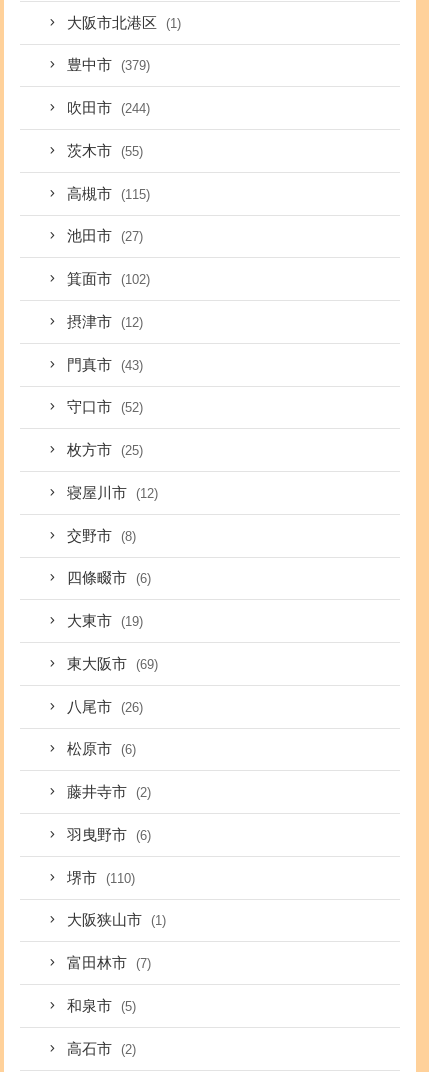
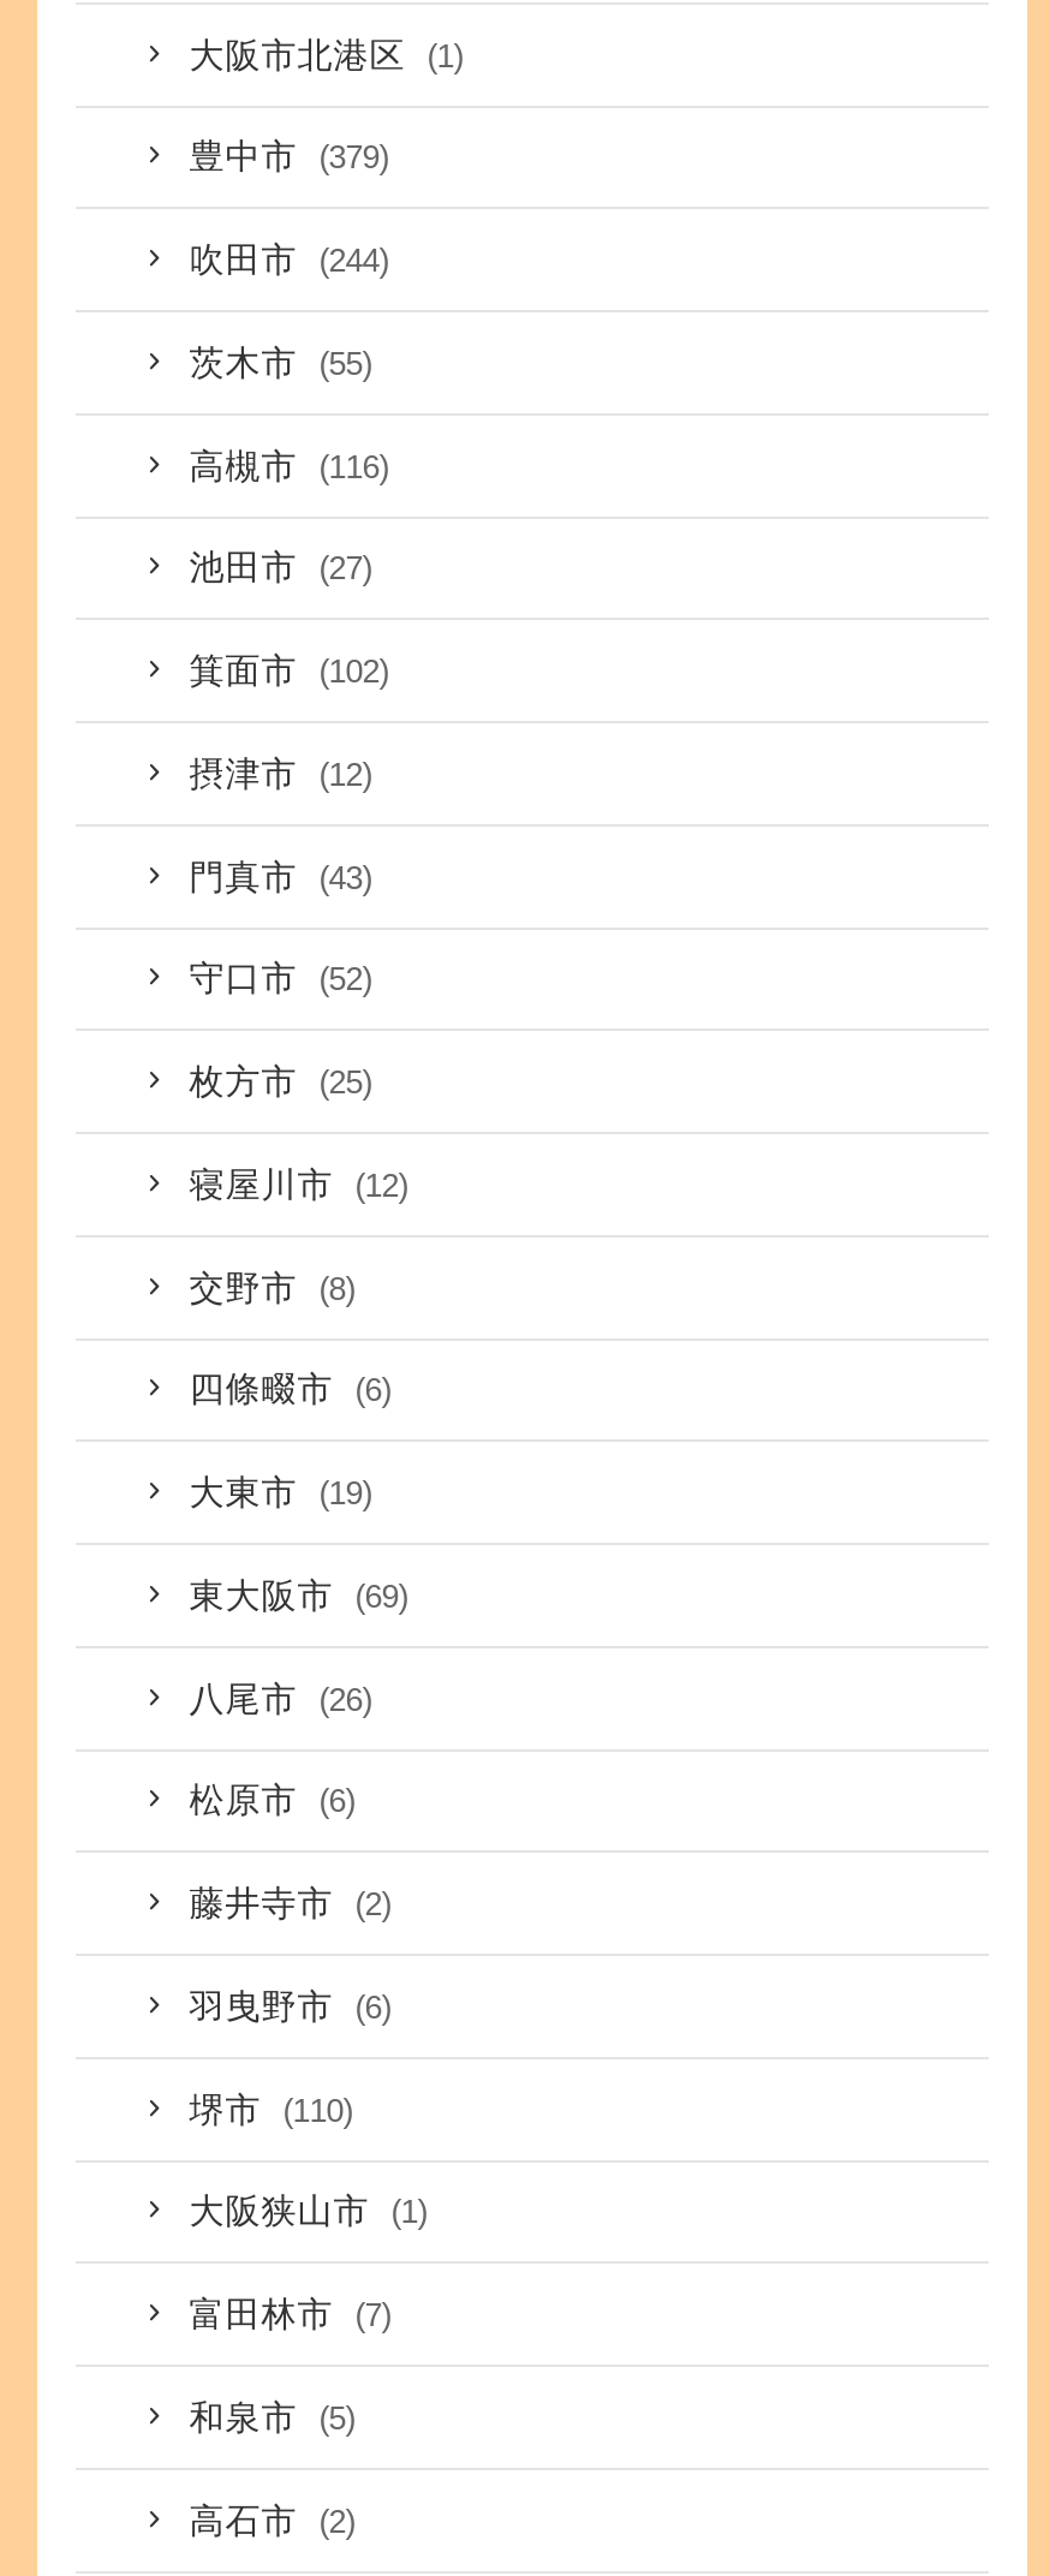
- 高槻市 (115)
+ 高槻市 (116)
